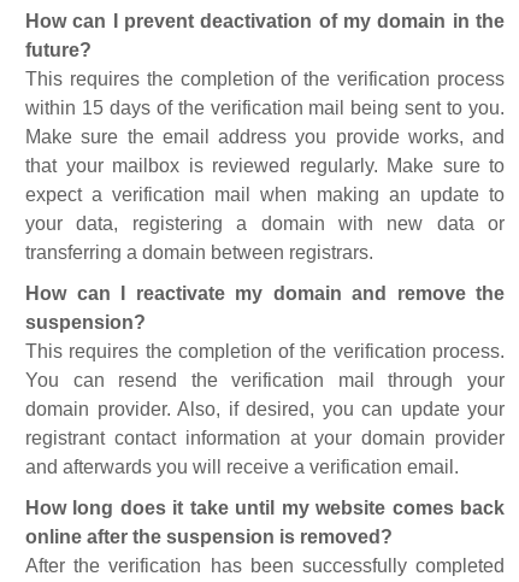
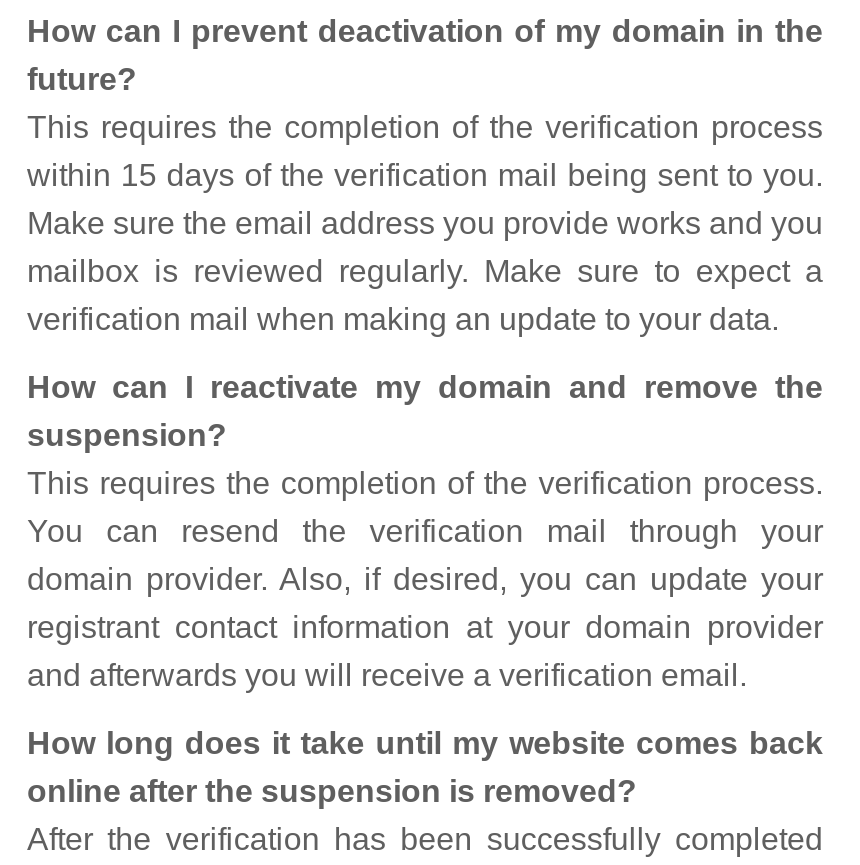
- Make sure the email address you provide works, and
- that your mailbox is reviewed regularly. Make sure to
- expect a verification mail when making an update to
- your data, registering a domain with new data or
- transferring a domain between registrars.
+ Make sure the email address you provide works and you
+ mailbox is reviewed regularly. Make sure to expect a
+ verification mail when making an update to your data.
